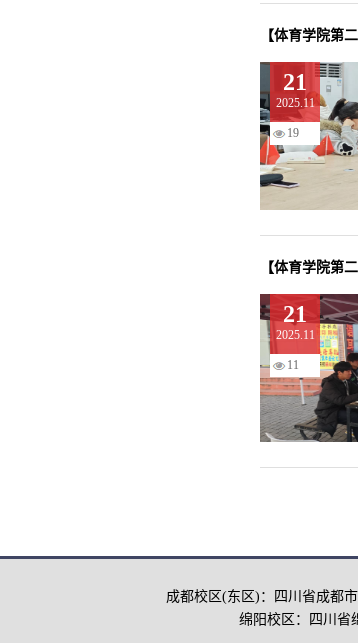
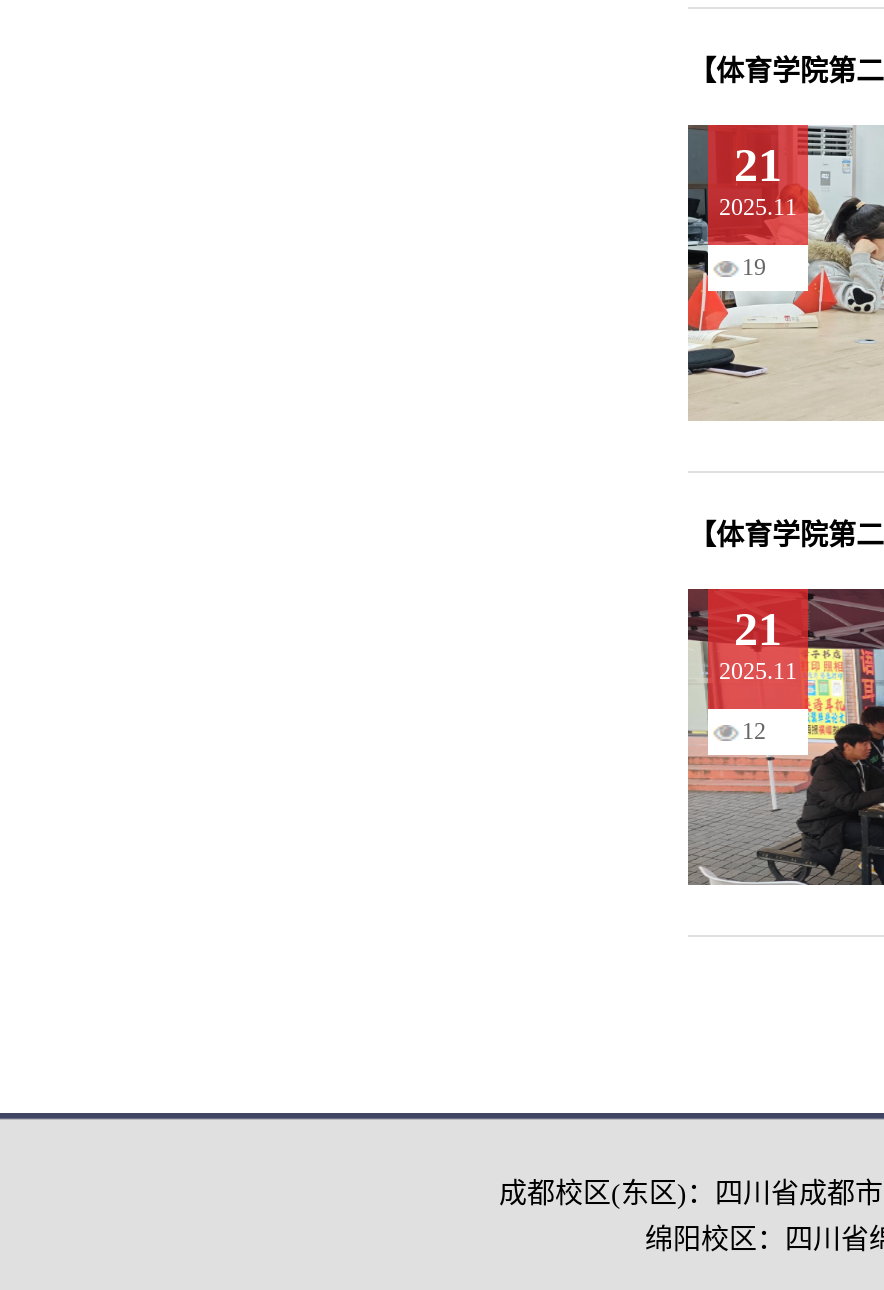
- 11
+ 12
